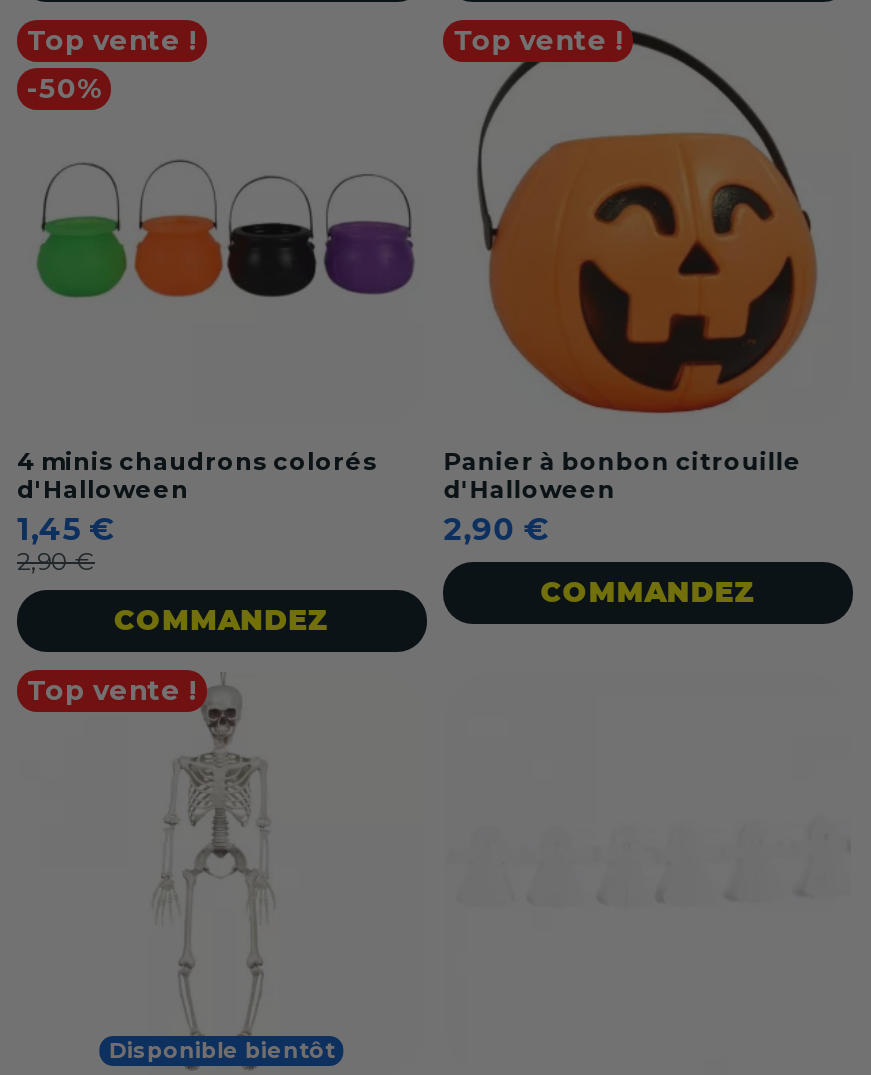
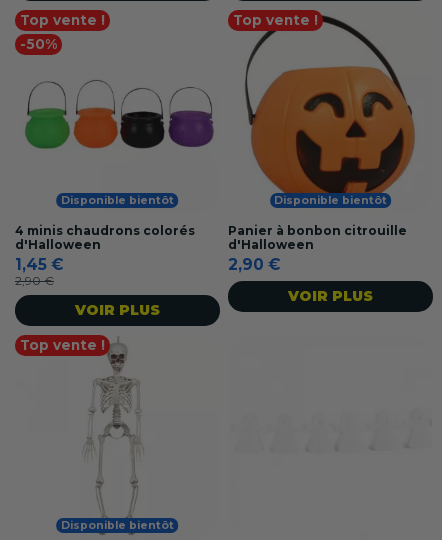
+ Disponible bientôt

+ Disponible bientôt

- COMMANDEZ
+ VOIR PLUS

- COMMANDEZ
+ VOIR PLUS
